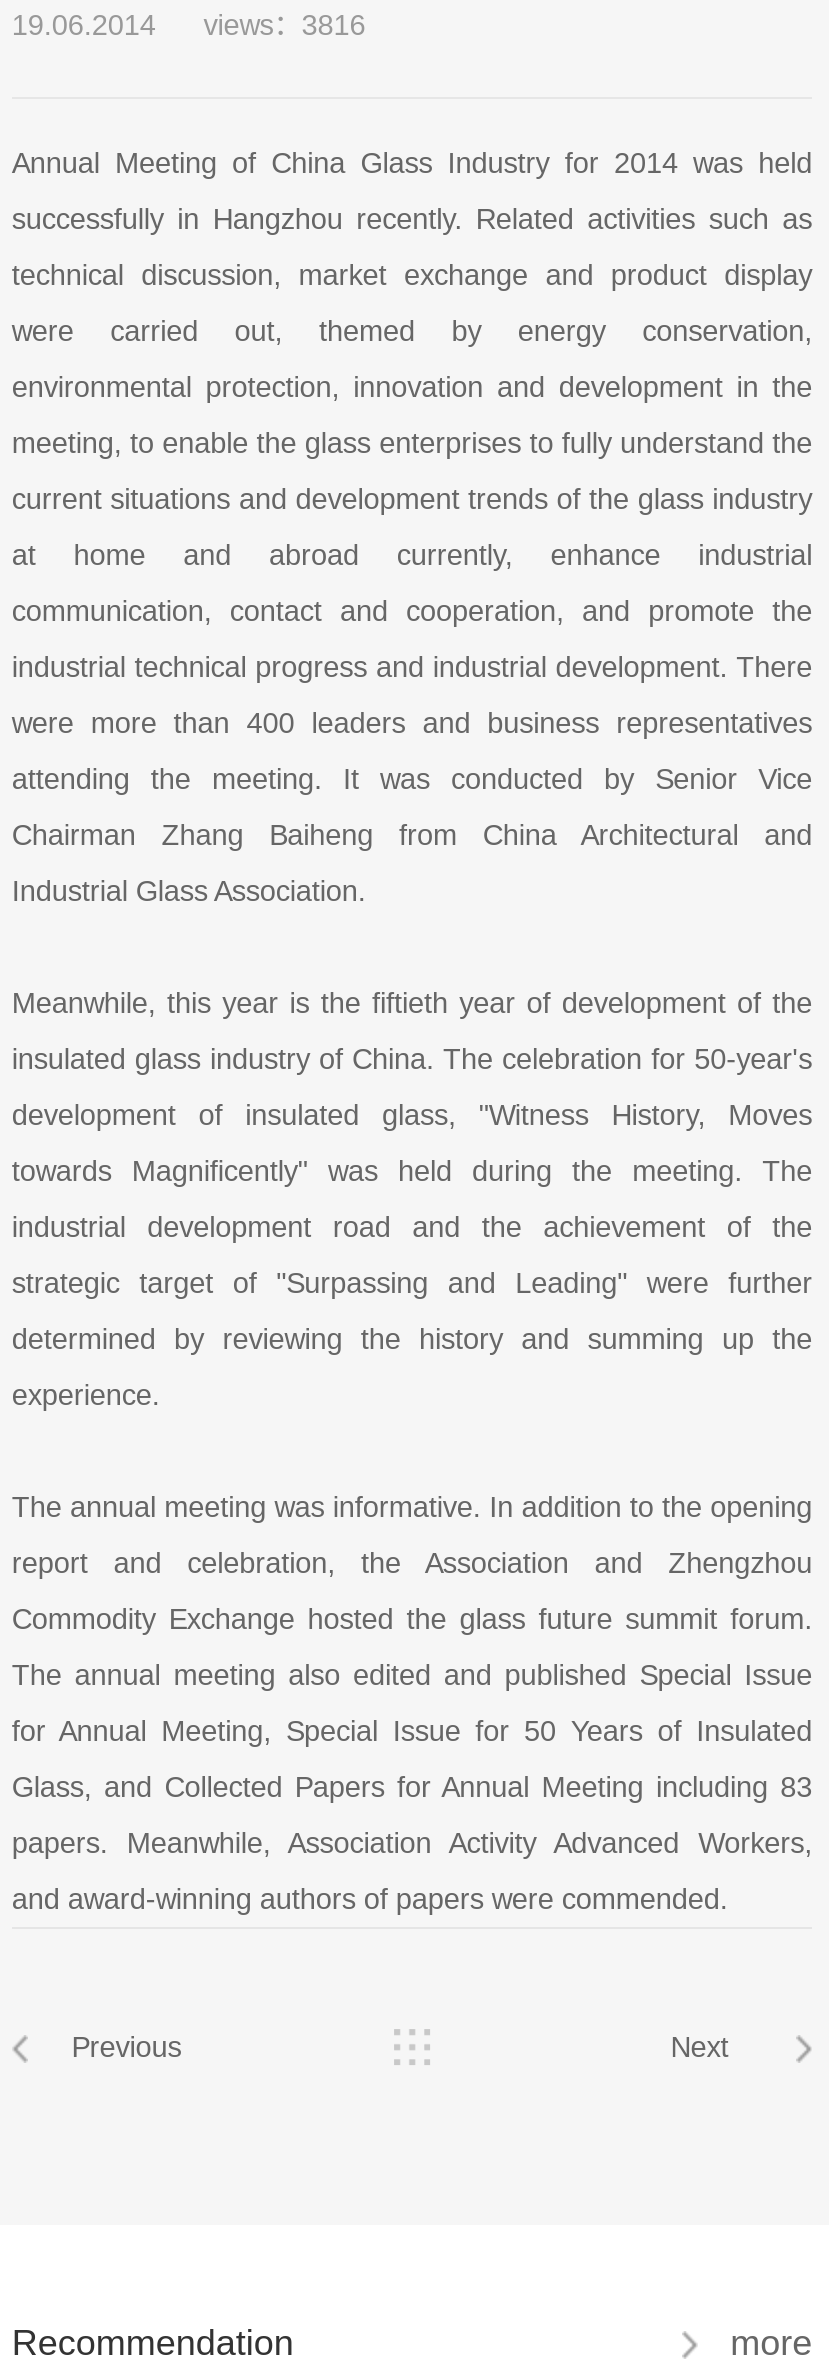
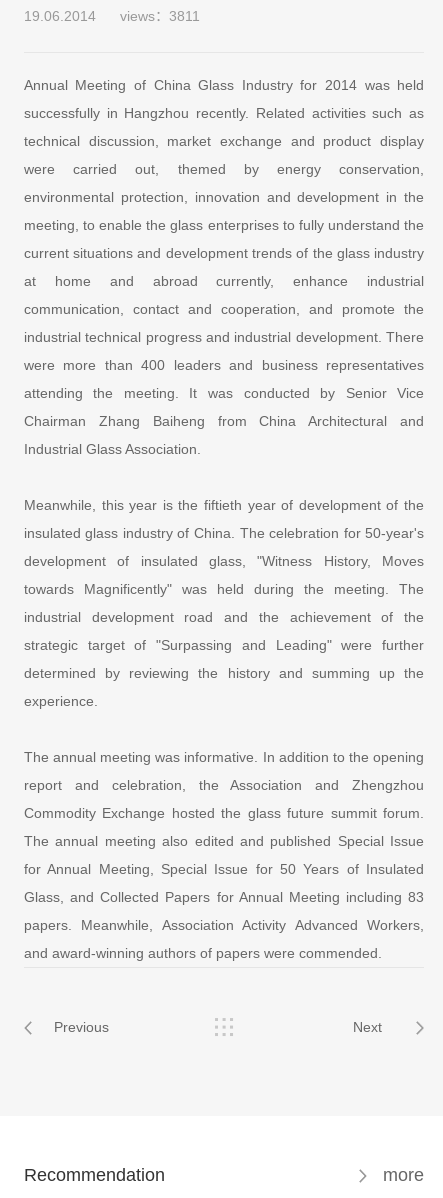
- 19.06.2014 views：3816
+ 19.06.2014 views：3811
